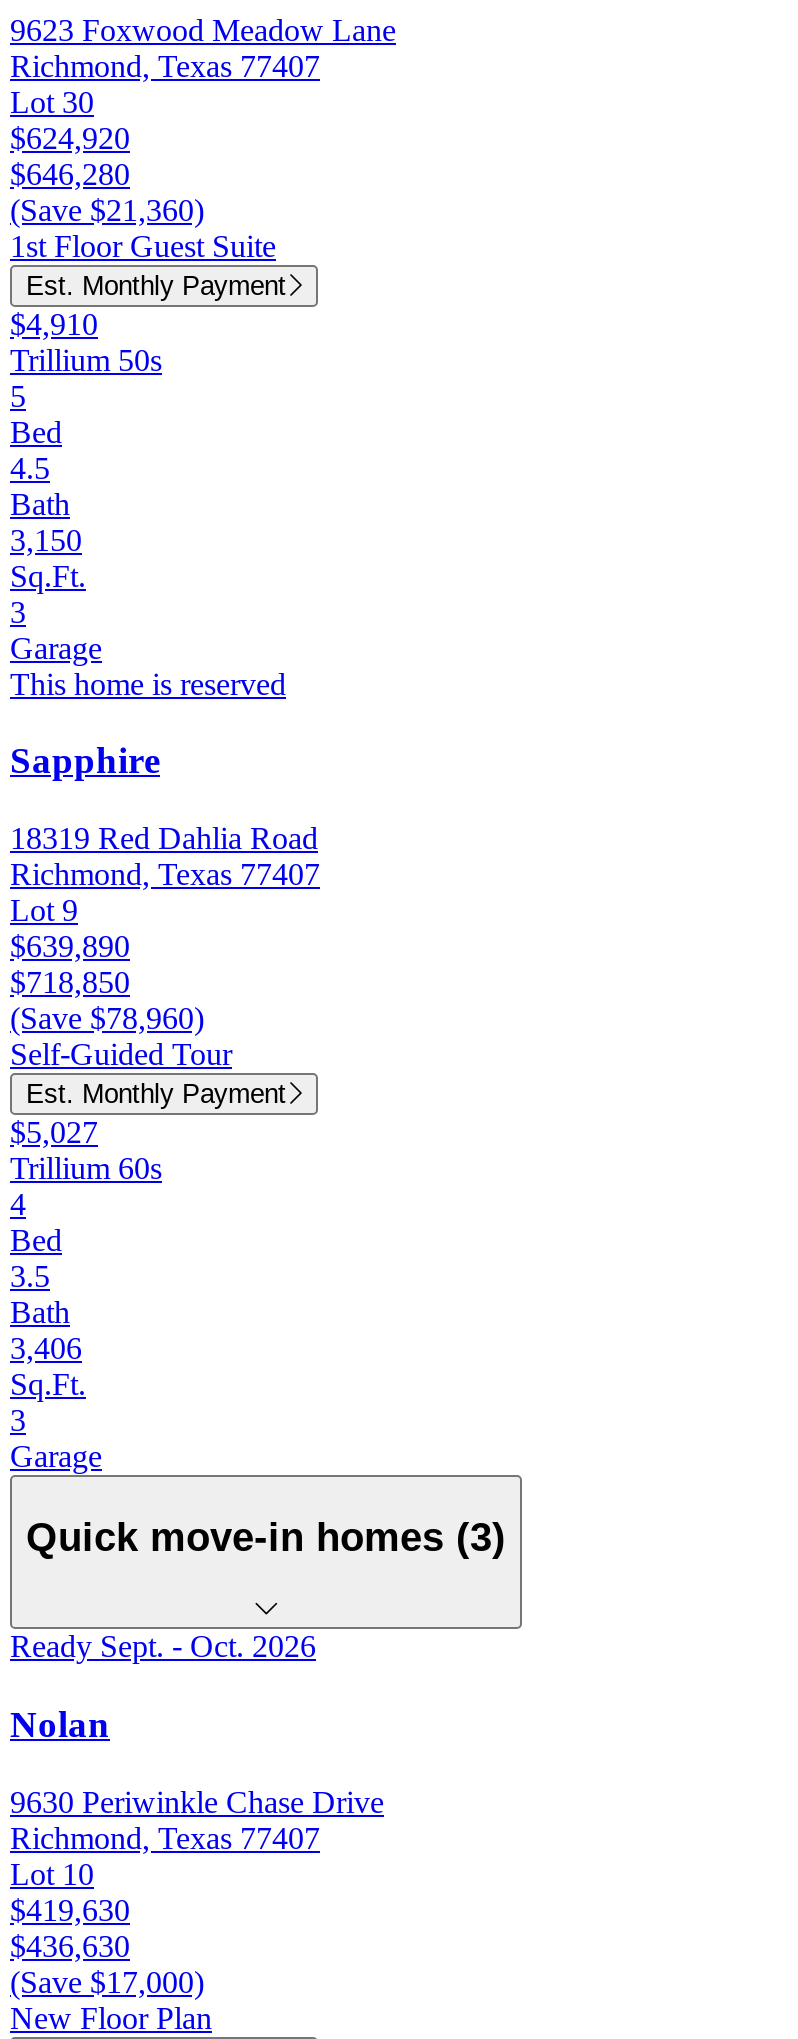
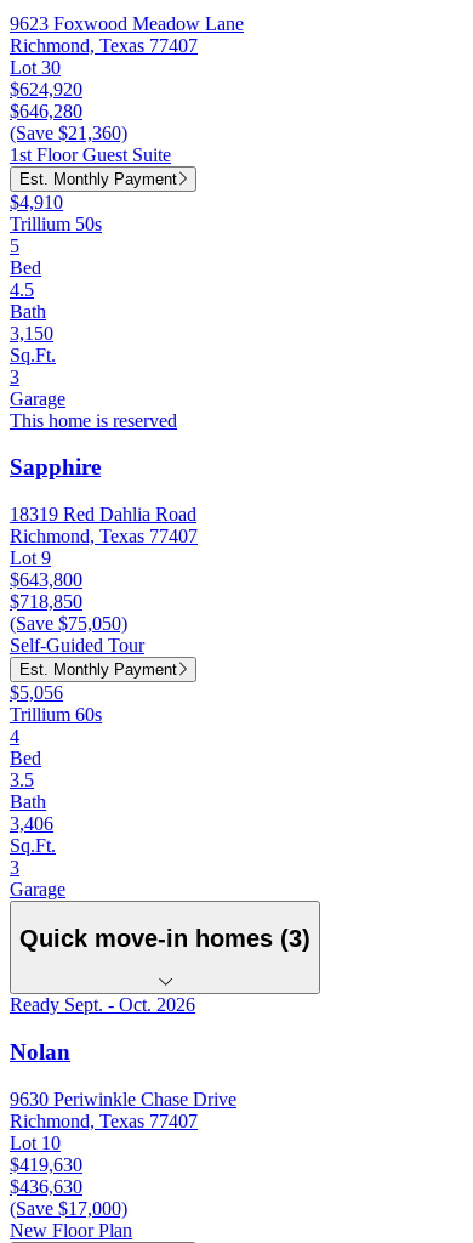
- $639,890
+ $643,800

- (Save $78,960)
+ (Save $75,050)

- $5,027
+ $5,056
